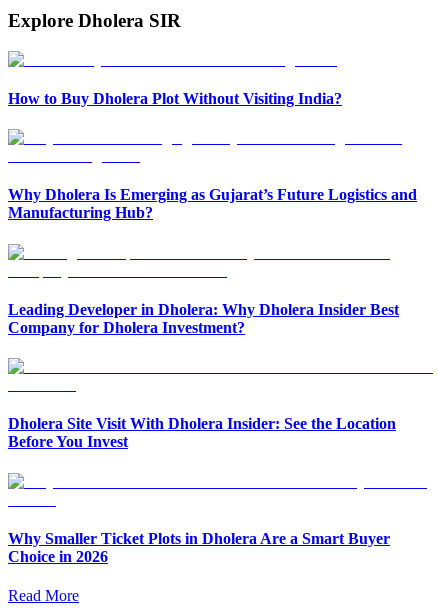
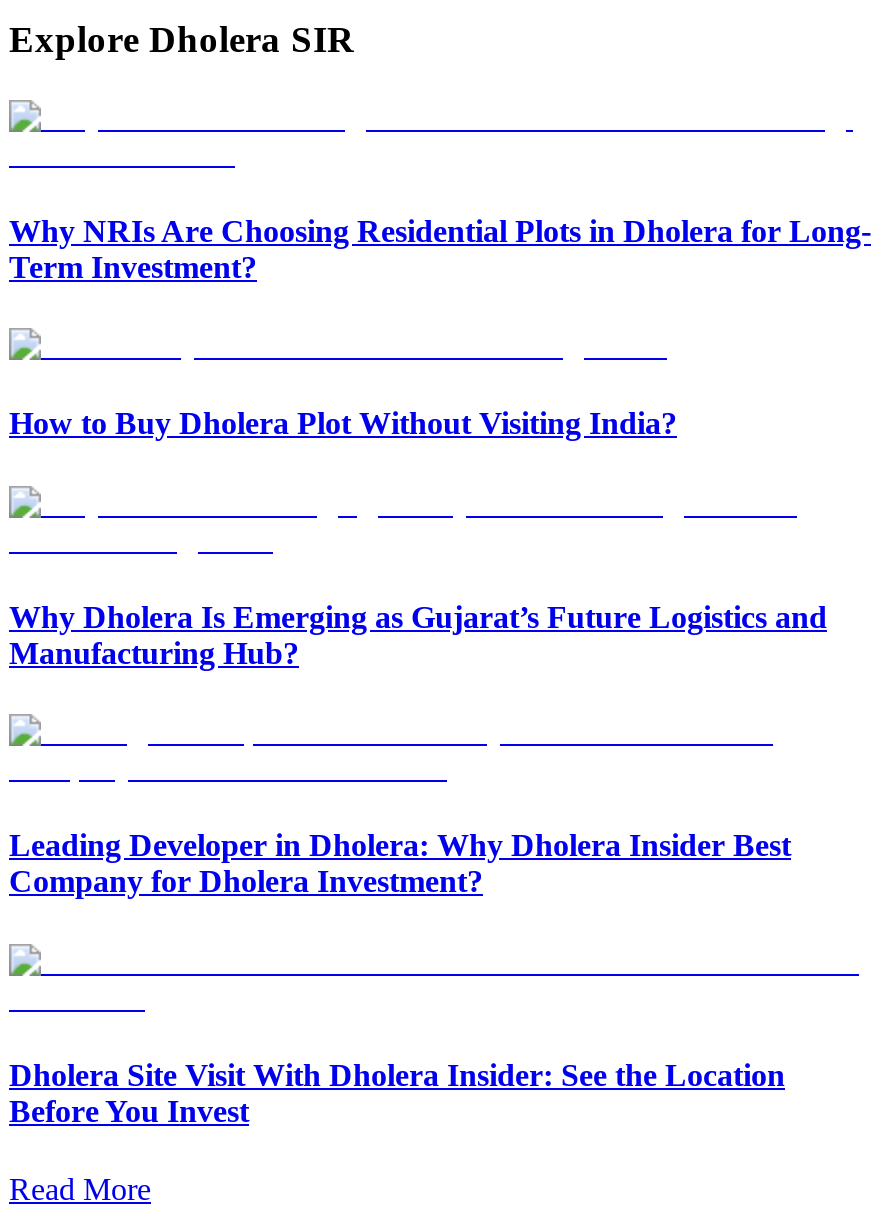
+ Why NRIs Are Choosing Residential Plots in Dholera for Long-
+ Term Investment?

moved down: How to Buy Dholera Plot Without Visiting India? | Why Dholera Is Emerging as Gujarat’s Future Logistics and | Manufacturing Hub? | Leading Developer in Dholera: Why Dholera Insider Best | Company for Dholera Investment? | Dholera Site Visit With Dholera Insider: See the Location | Before You Invest

- Why Smaller Ticket Plots in Dholera Are a Smart Buyer
- Choice in 2026
